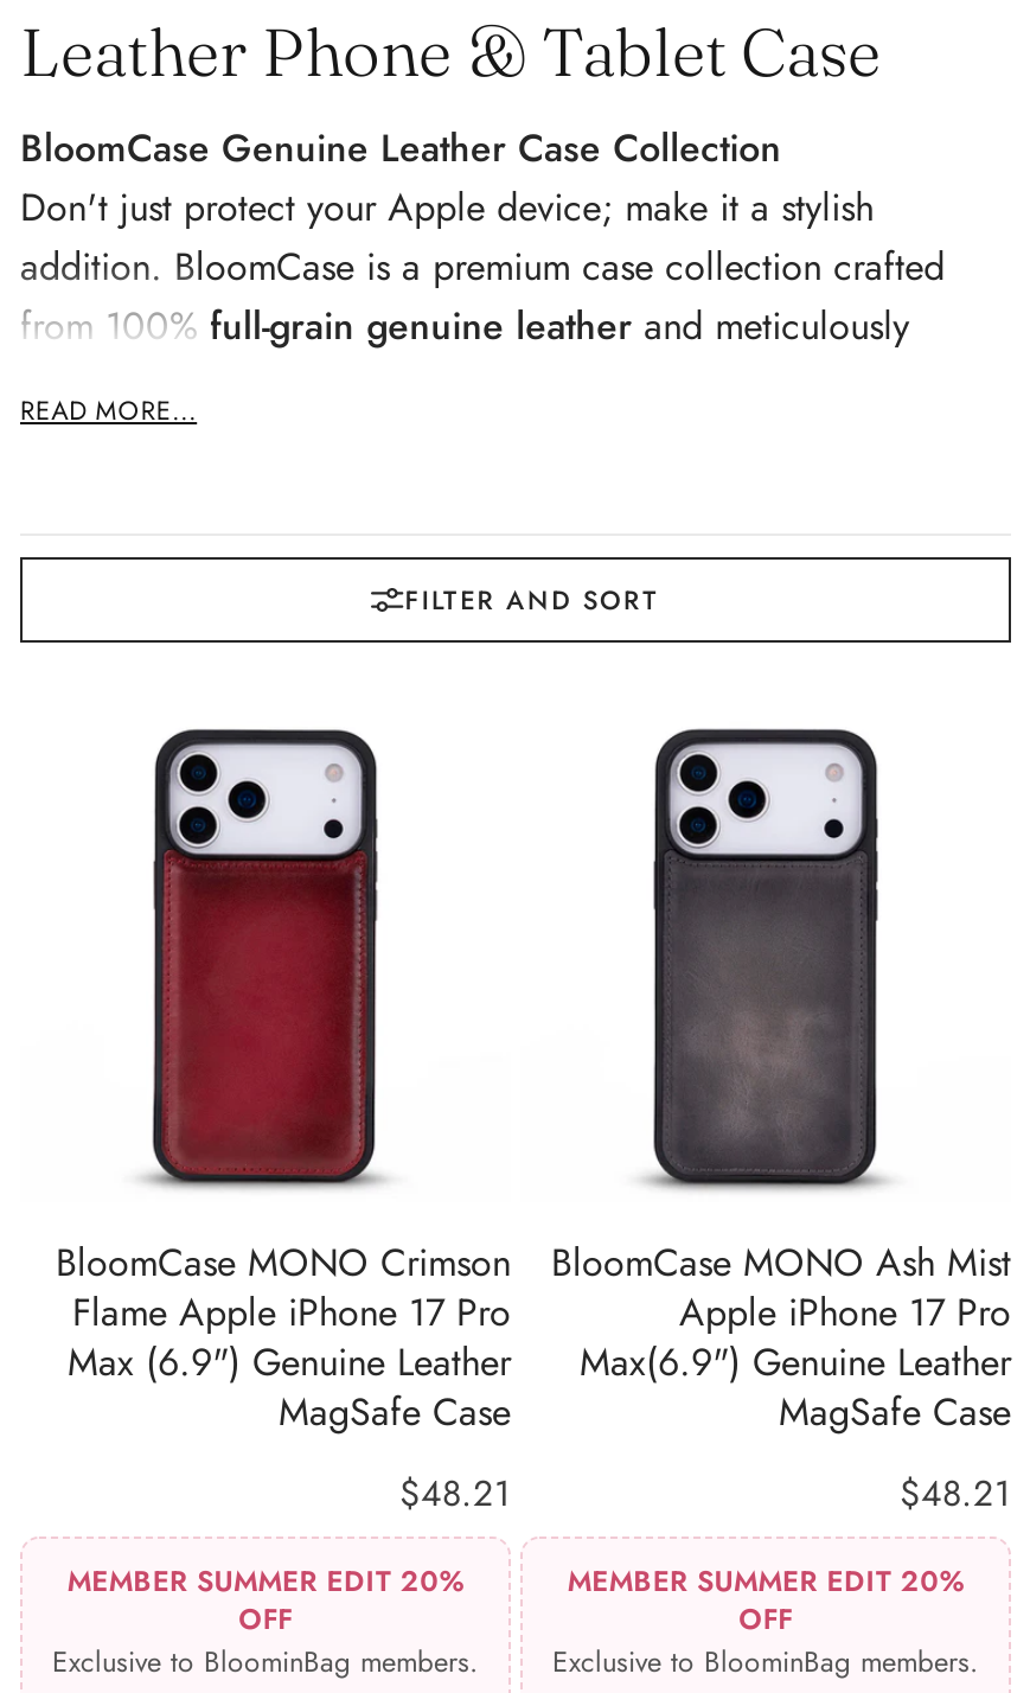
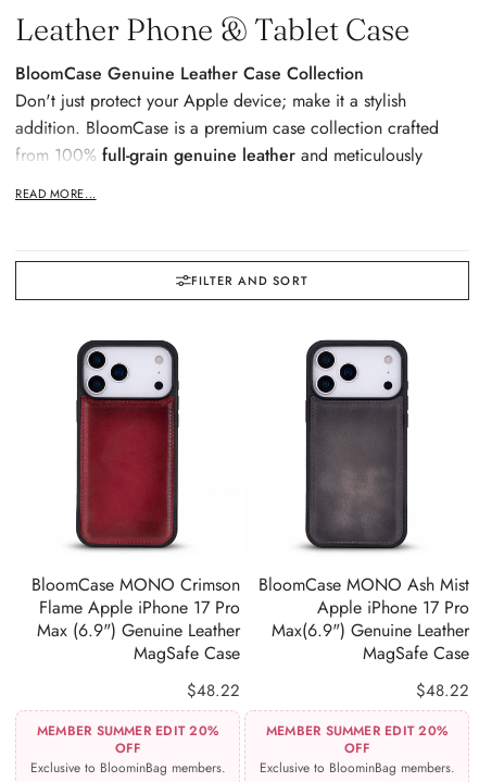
- $48.21
+ $48.22

- $48.21
+ $48.22
